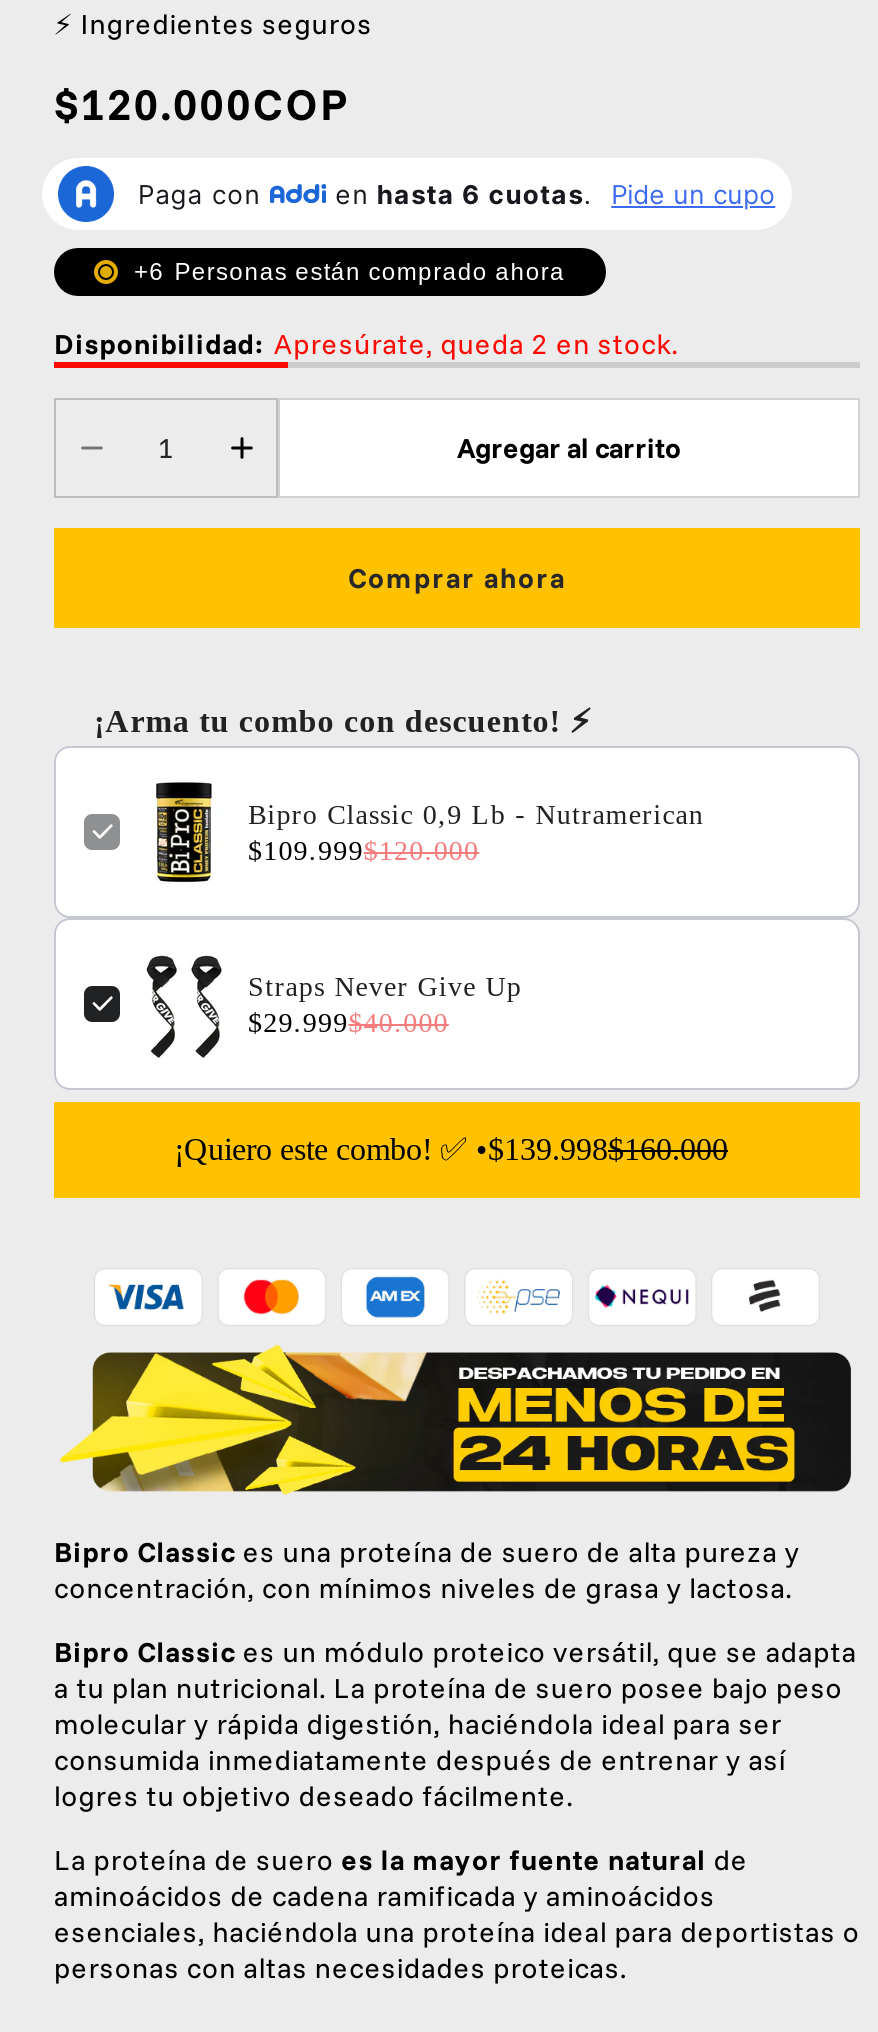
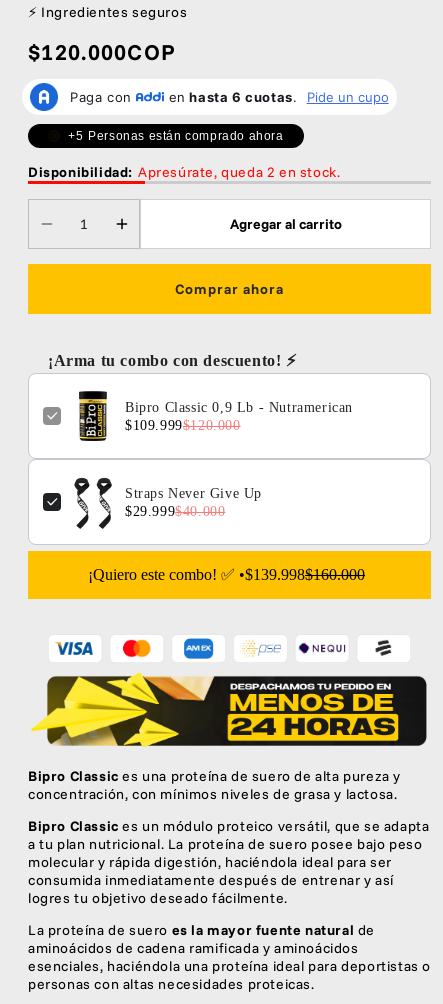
- +6 Personas están comprado ahora
+ +5 Personas están comprado ahora
